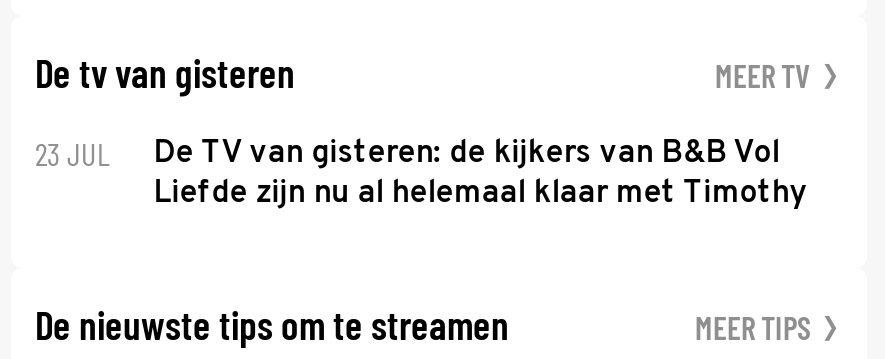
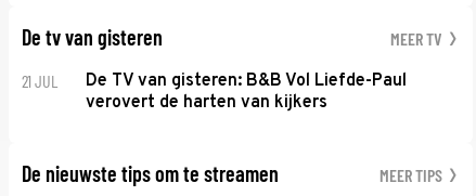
- 23 JUL
- De TV van gisteren: de kijkers van B&B Vol
- Liefde zijn nu al helemaal klaar met Timothy
+ 21 JUL
+ De TV van gisteren: B&B Vol Liefde-Paul
+ verovert de harten van kijkers
